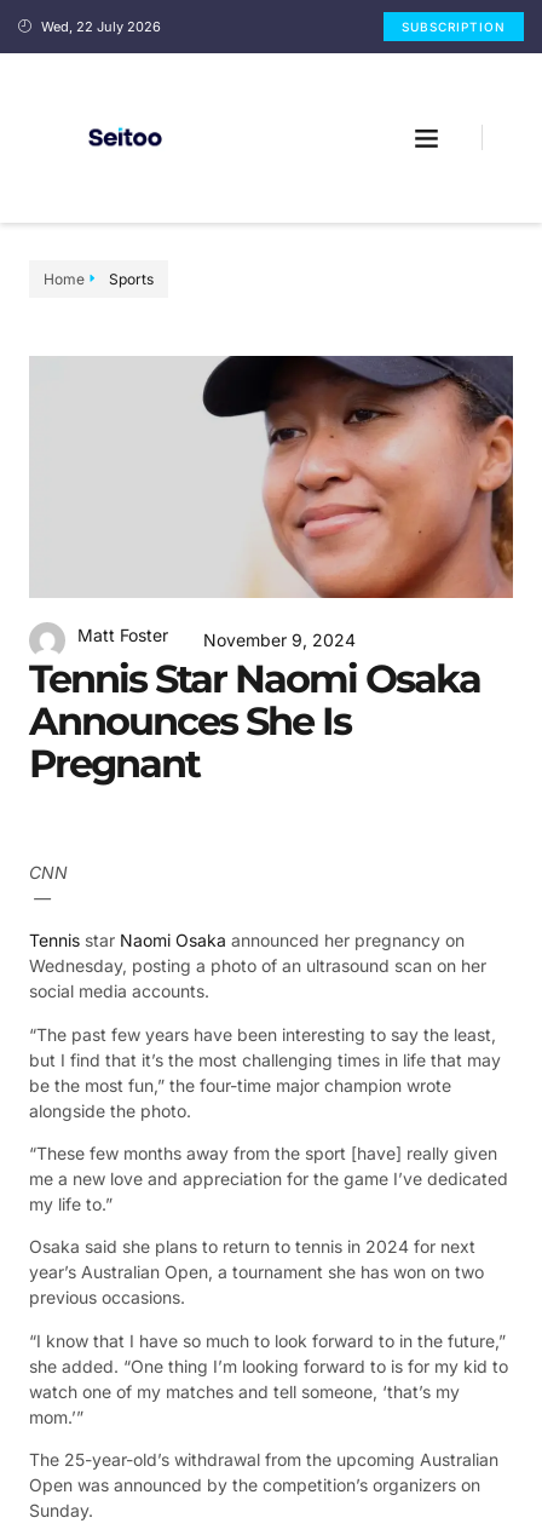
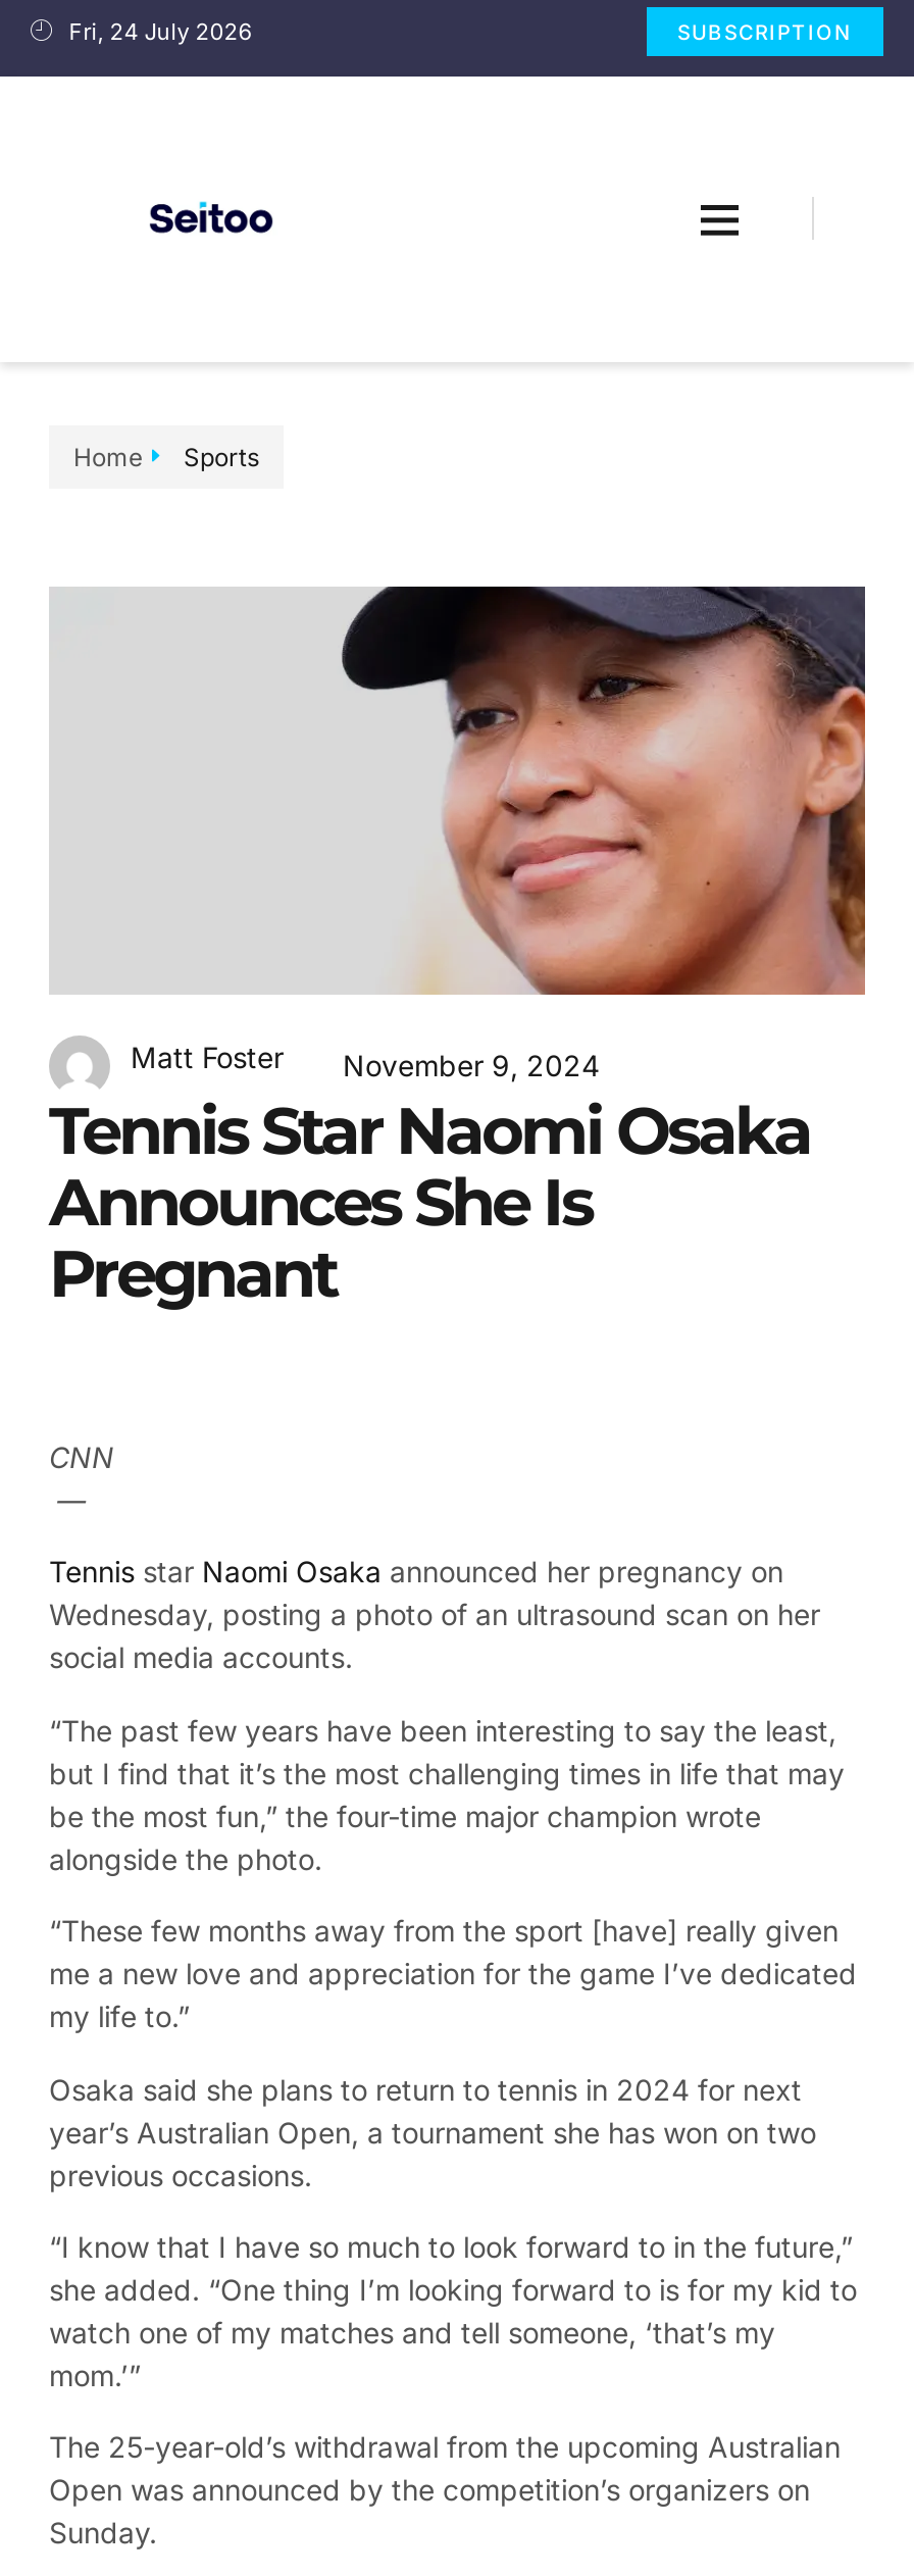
- Wed, 22 July 2026
+ Fri, 24 July 2026
